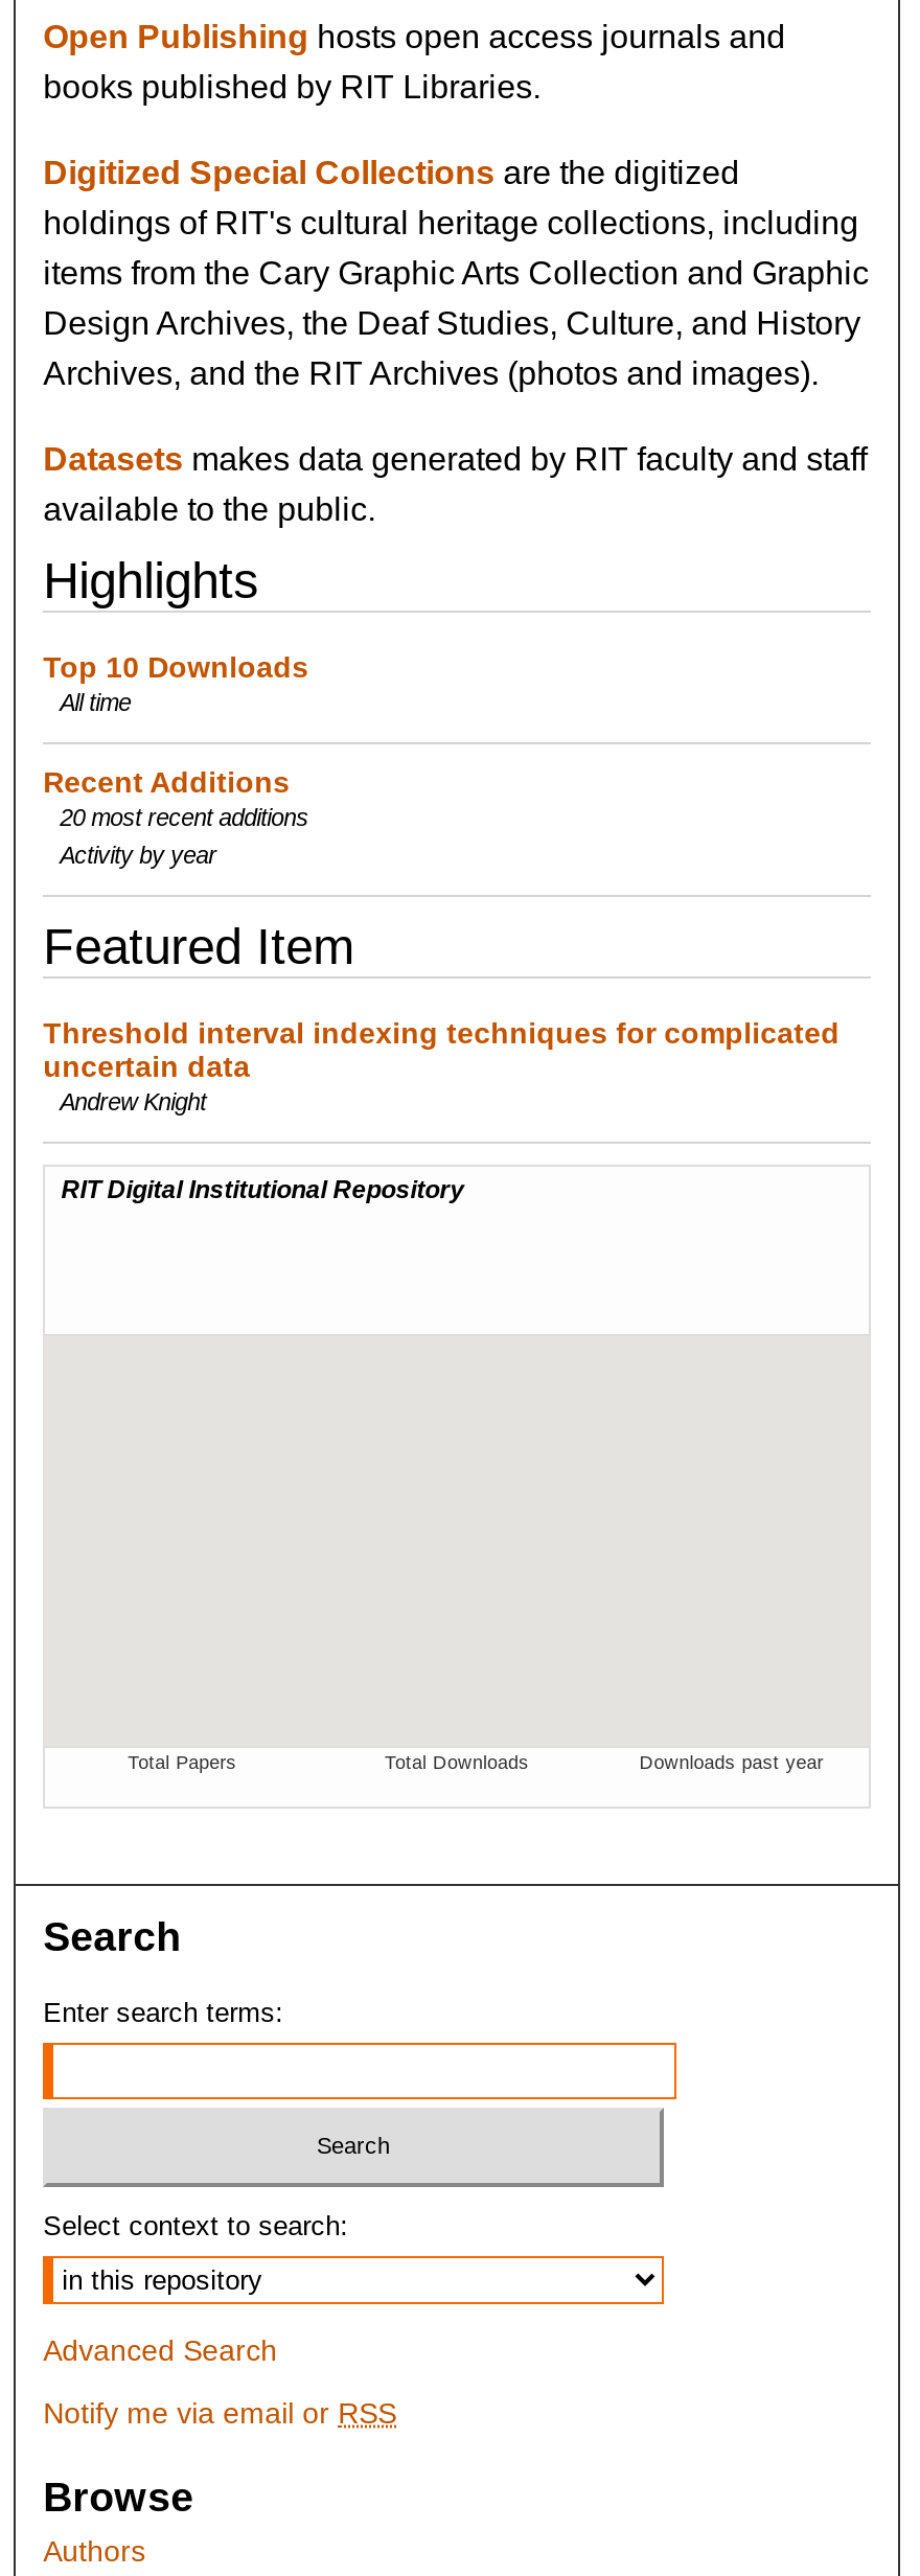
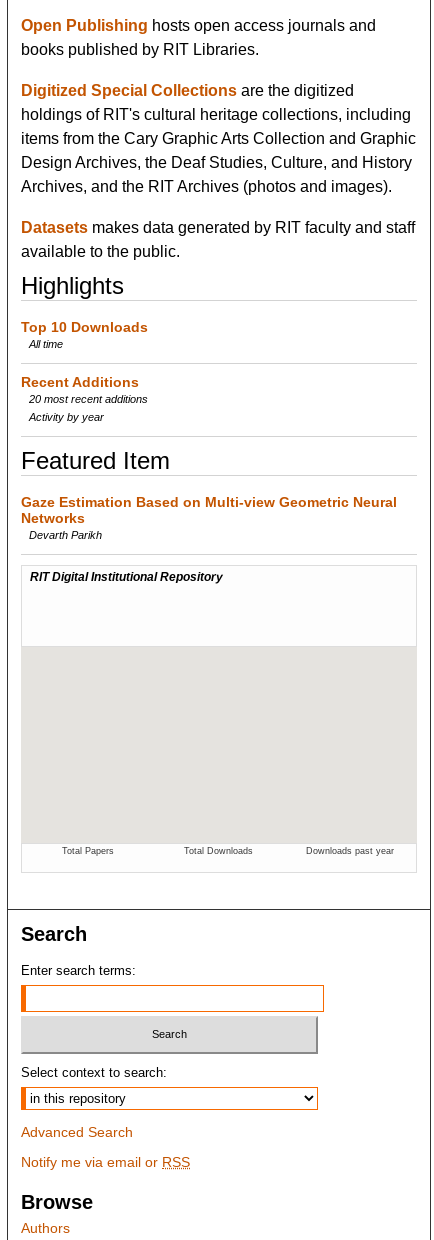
- Threshold interval indexing techniques for complicated
- uncertain data
- Andrew Knight
+ Gaze Estimation Based on Multi-view Geometric Neural
+ Networks
+ Devarth Parikh
